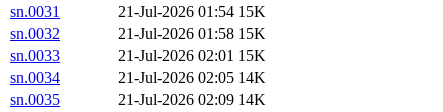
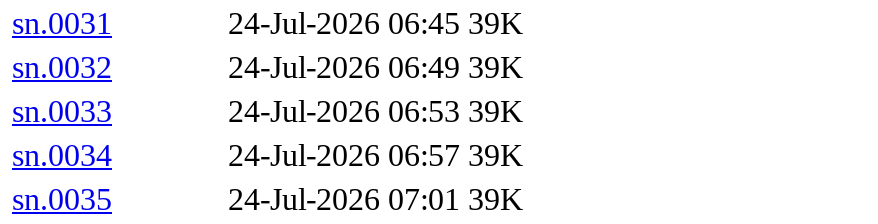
- 21-Jul-2026 01:54 15K
+ 24-Jul-2026 06:45 39K

- 21-Jul-2026 01:58 15K
+ 24-Jul-2026 06:49 39K

- 21-Jul-2026 02:01 15K
+ 24-Jul-2026 06:53 39K

- 21-Jul-2026 02:05 14K
+ 24-Jul-2026 06:57 39K

- 21-Jul-2026 02:09 14K
+ 24-Jul-2026 07:01 39K
